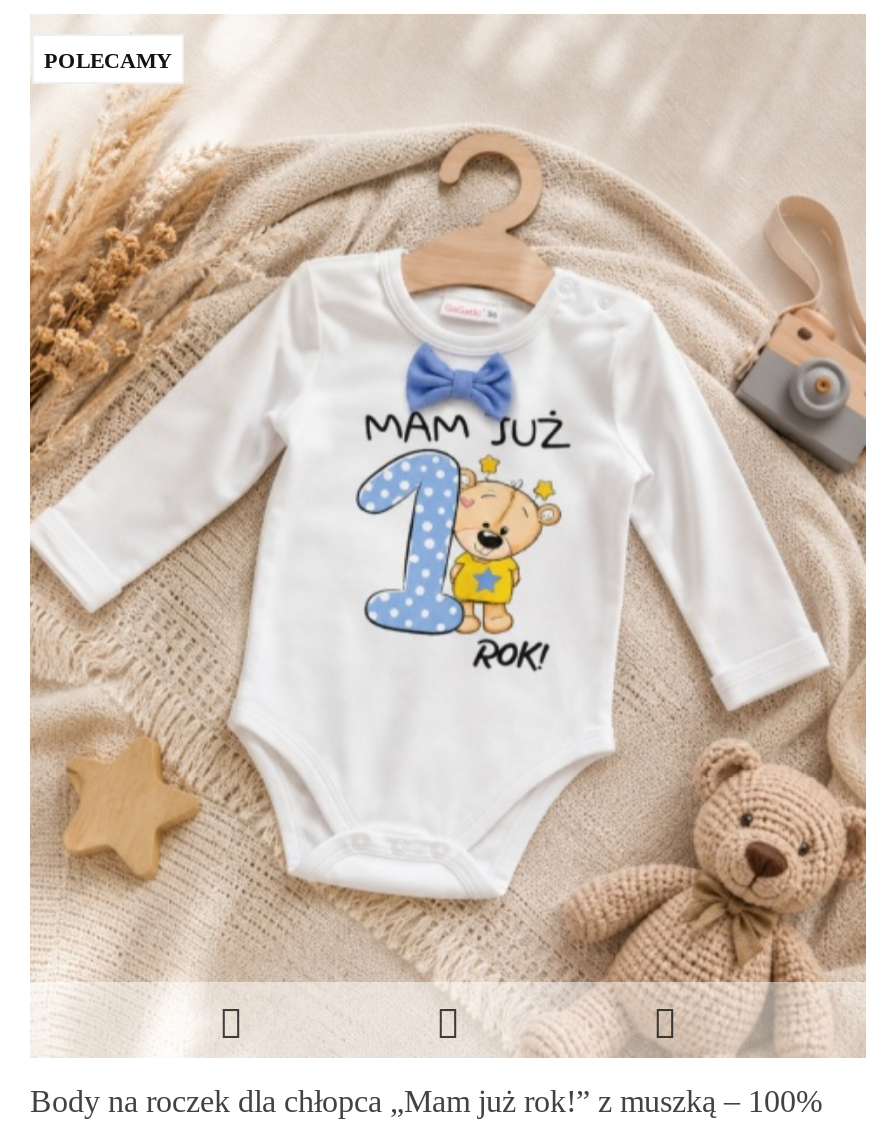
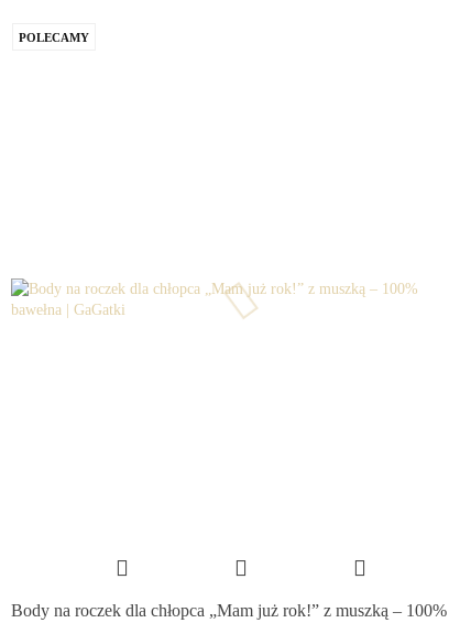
- [image]
